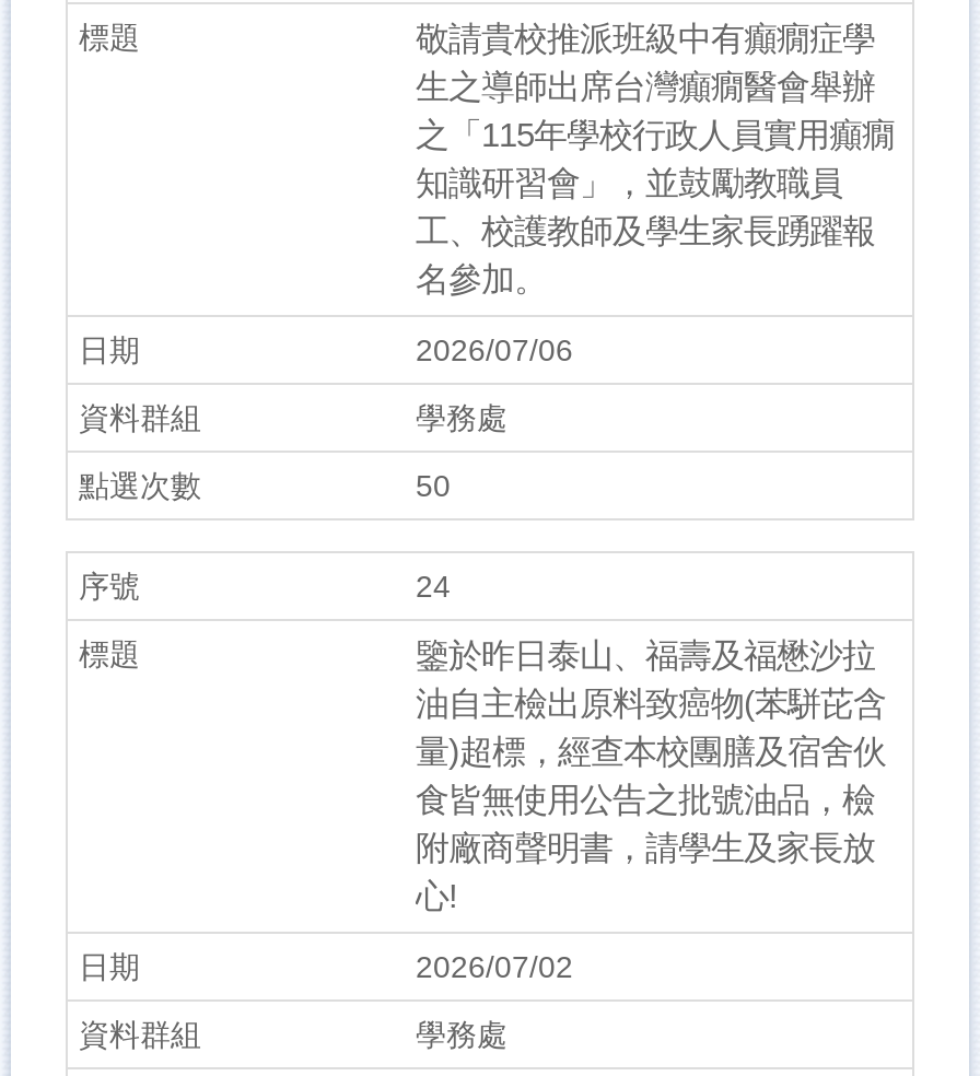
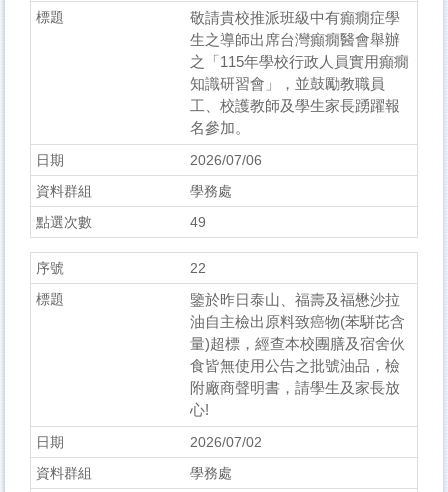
- 50
+ 49

- 24
+ 22
